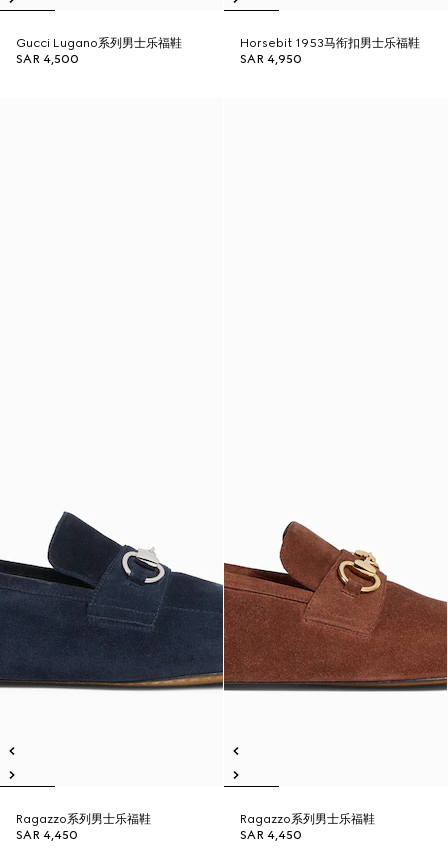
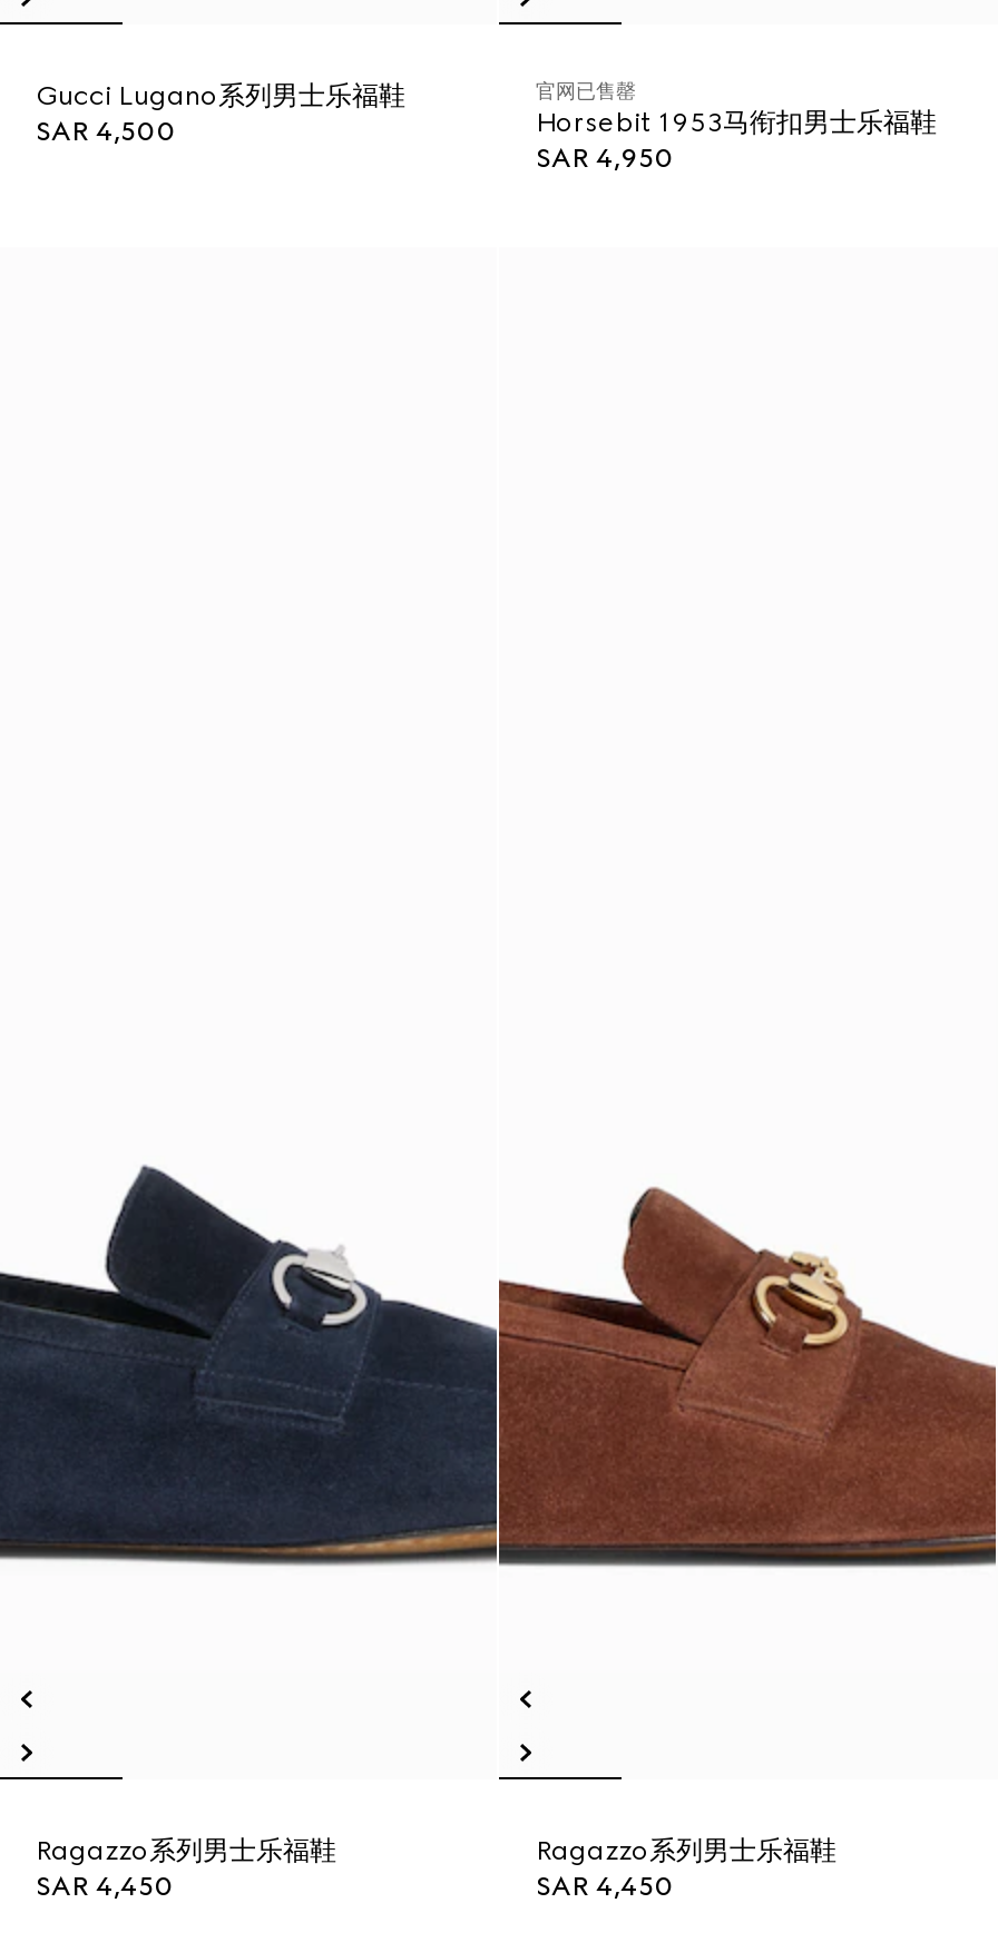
+ 官网已售罄
